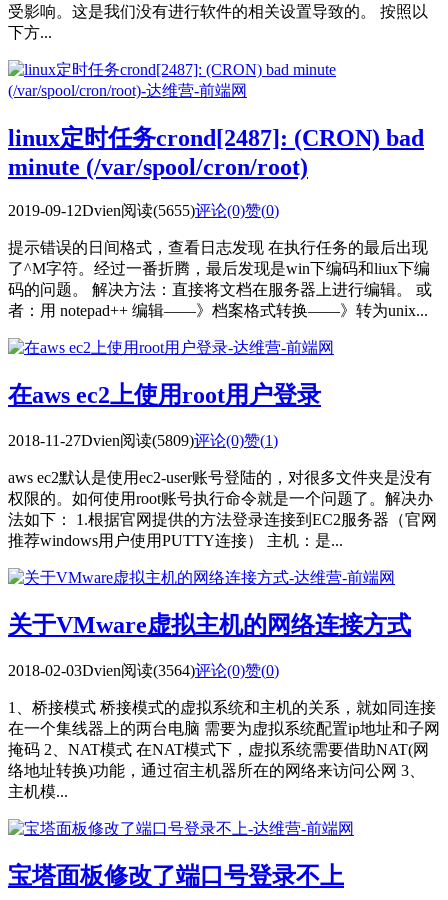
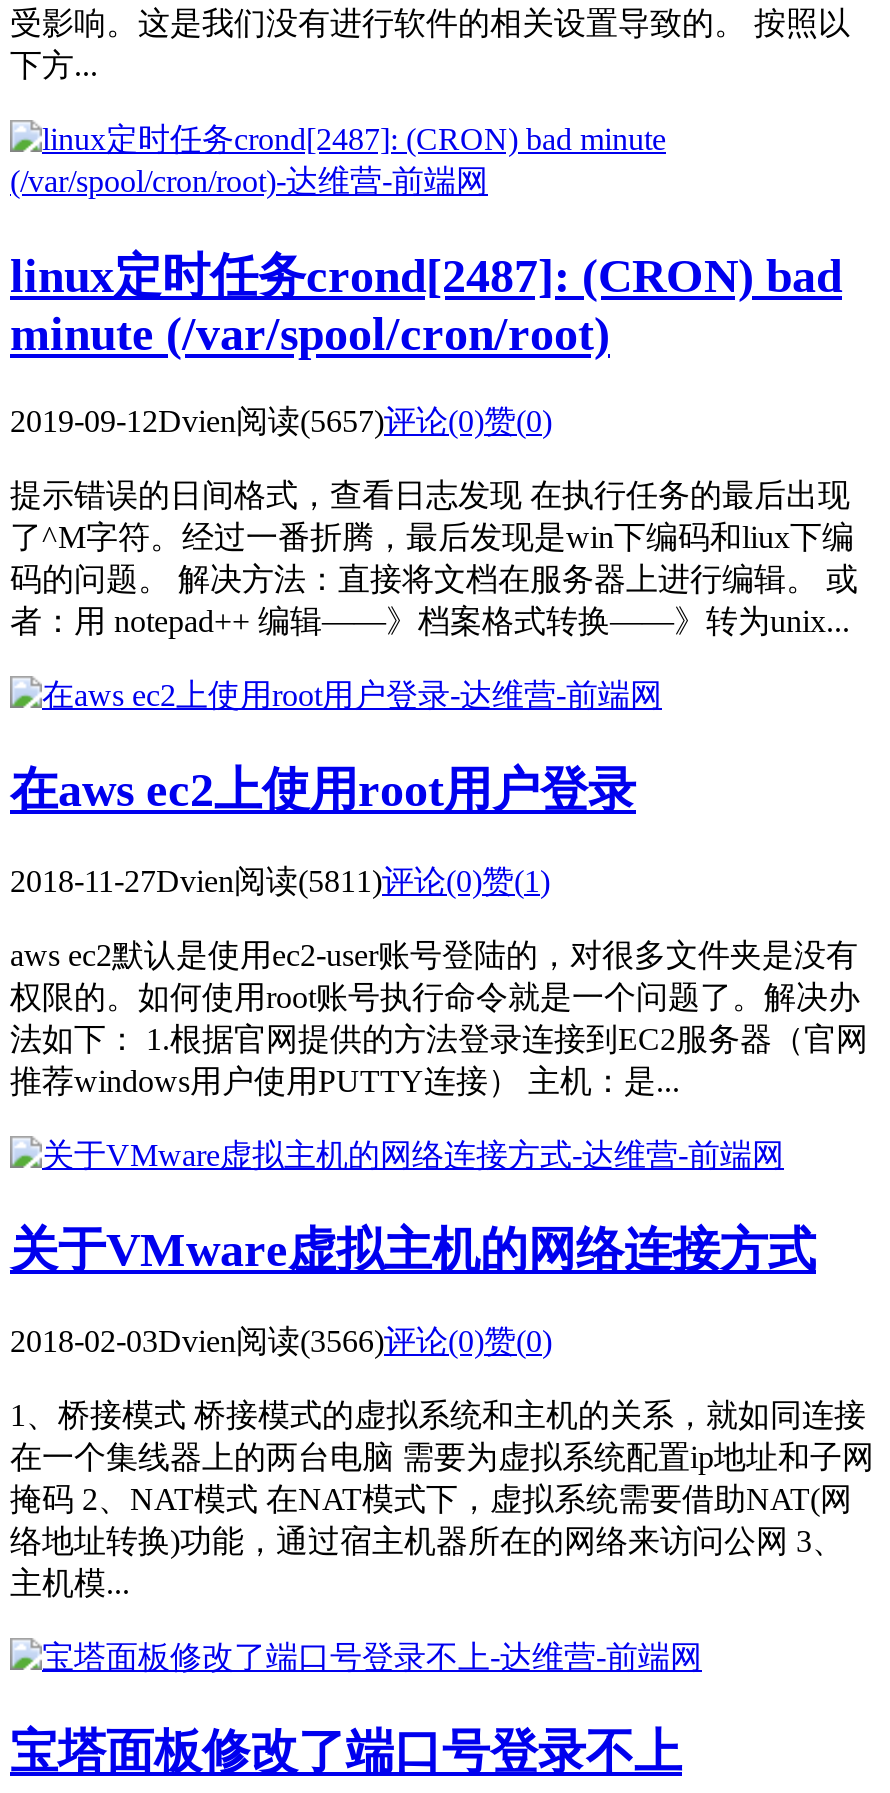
- 2019-09-12Dvien阅读(5655)评论(0)赞(0)
+ 2019-09-12Dvien阅读(5657)评论(0)赞(0)

- 2018-11-27Dvien阅读(5809)评论(0)赞(1)
+ 2018-11-27Dvien阅读(5811)评论(0)赞(1)

- 2018-02-03Dvien阅读(3564)评论(0)赞(0)
+ 2018-02-03Dvien阅读(3566)评论(0)赞(0)
